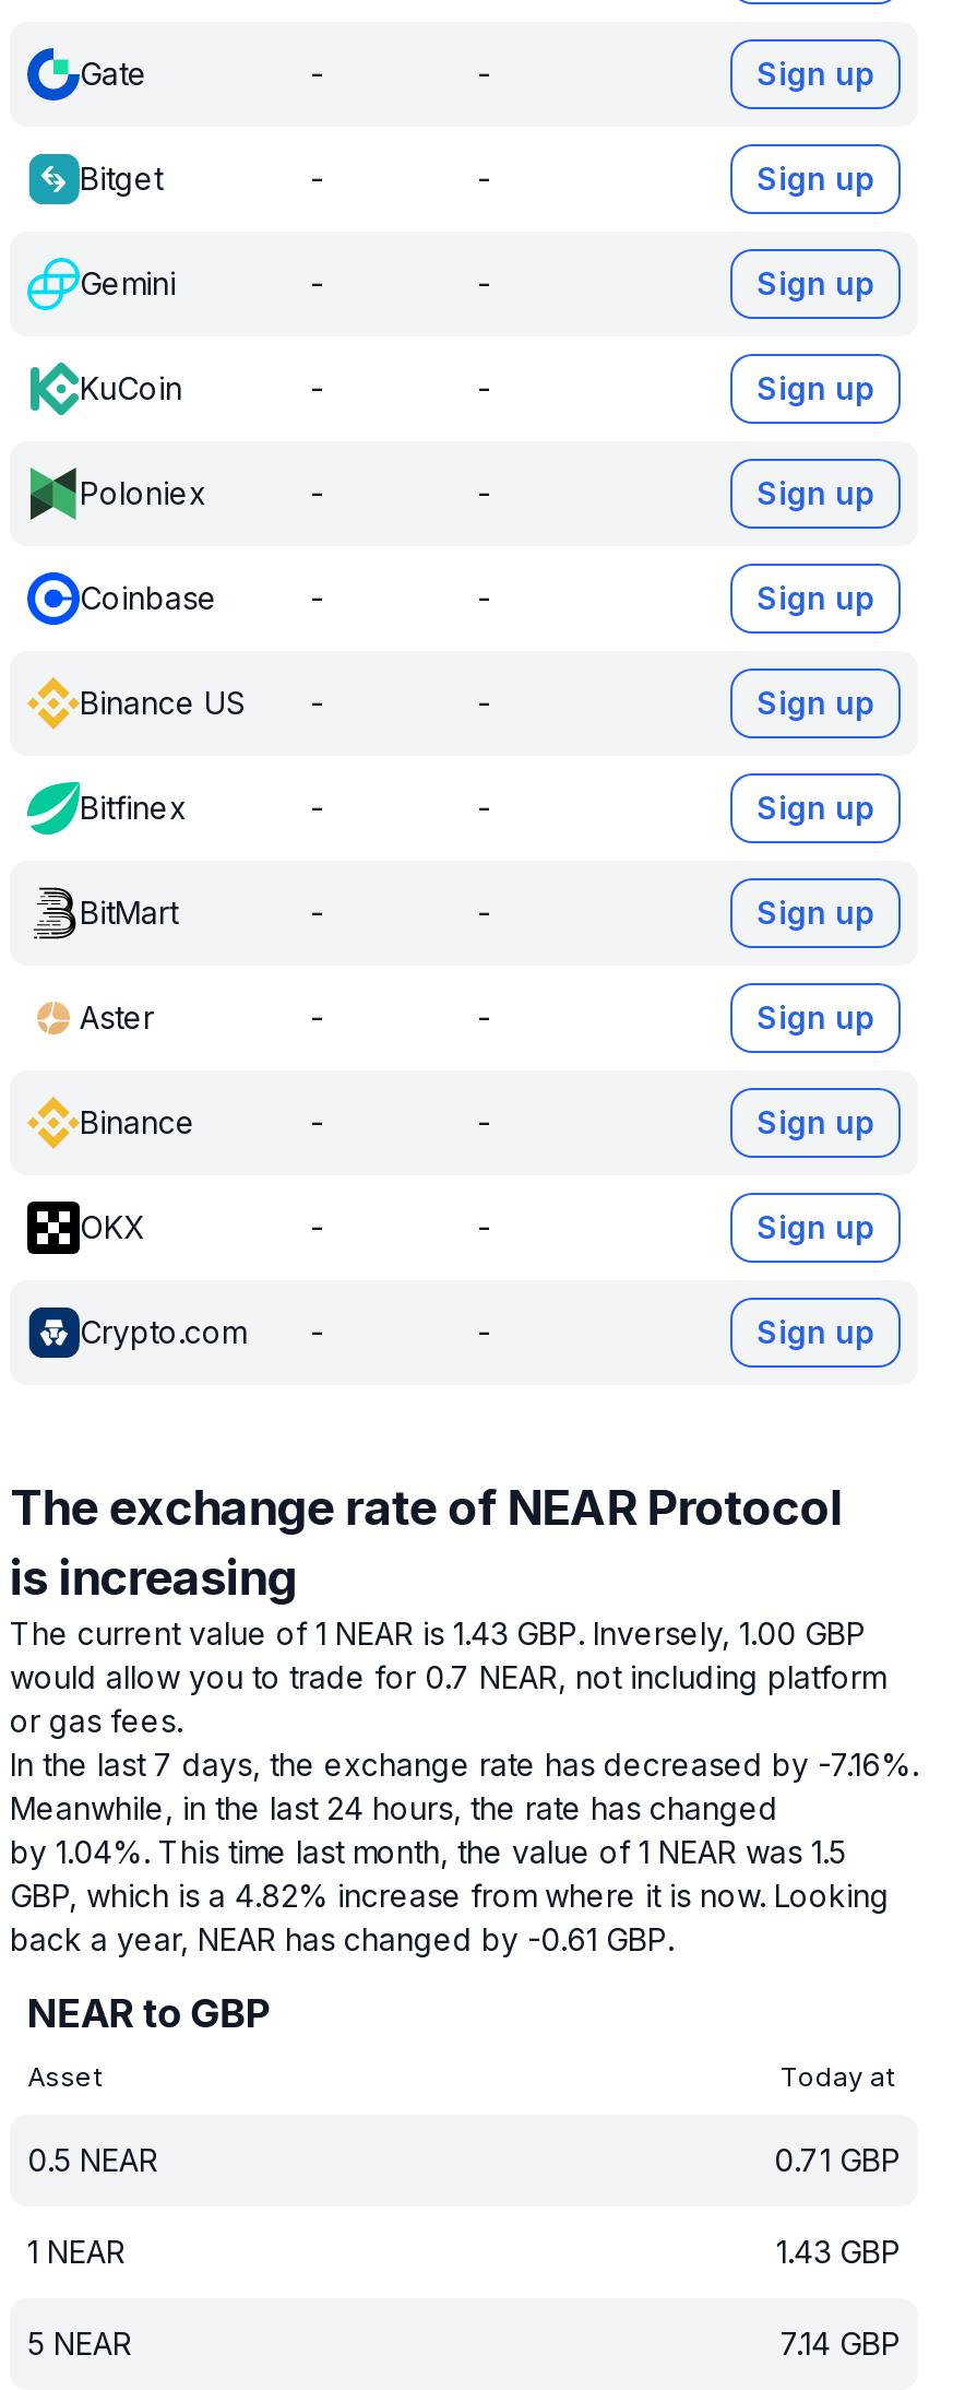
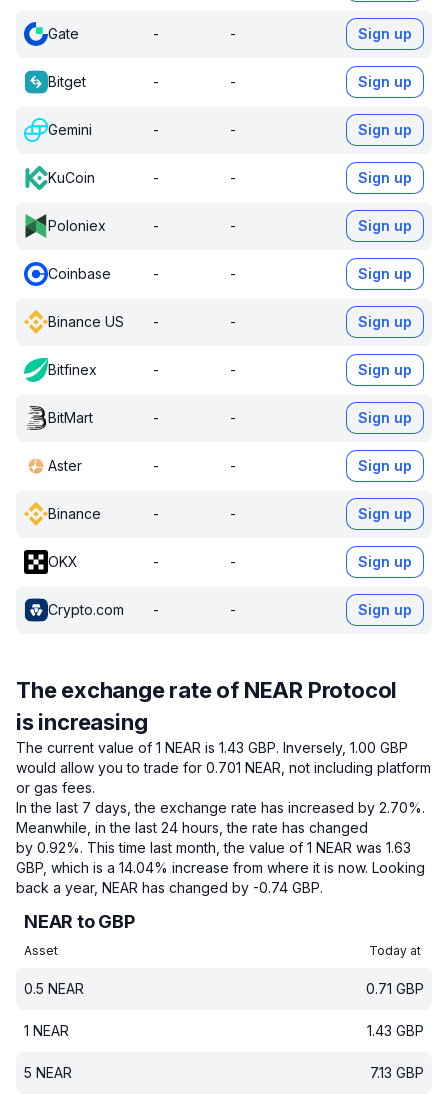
- would allow you to trade for 0.7 NEAR, not including platform
+ would allow you to trade for 0.701 NEAR, not including platform

- In the last 7 days, the exchange rate has decreased by -7.16%.
+ In the last 7 days, the exchange rate has increased by 2.70%.

- by 1.04%. This time last month, the value of 1 NEAR was 1.5
+ by 0.92%. This time last month, the value of 1 NEAR was 1.63

- GBP, which is a 4.82% increase from where it is now. Looking
+ GBP, which is a 14.04% increase from where it is now. Looking

- back a year, NEAR has changed by -0.61 GBP.
+ back a year, NEAR has changed by -0.74 GBP.

- 7.14 GBP
+ 7.13 GBP
